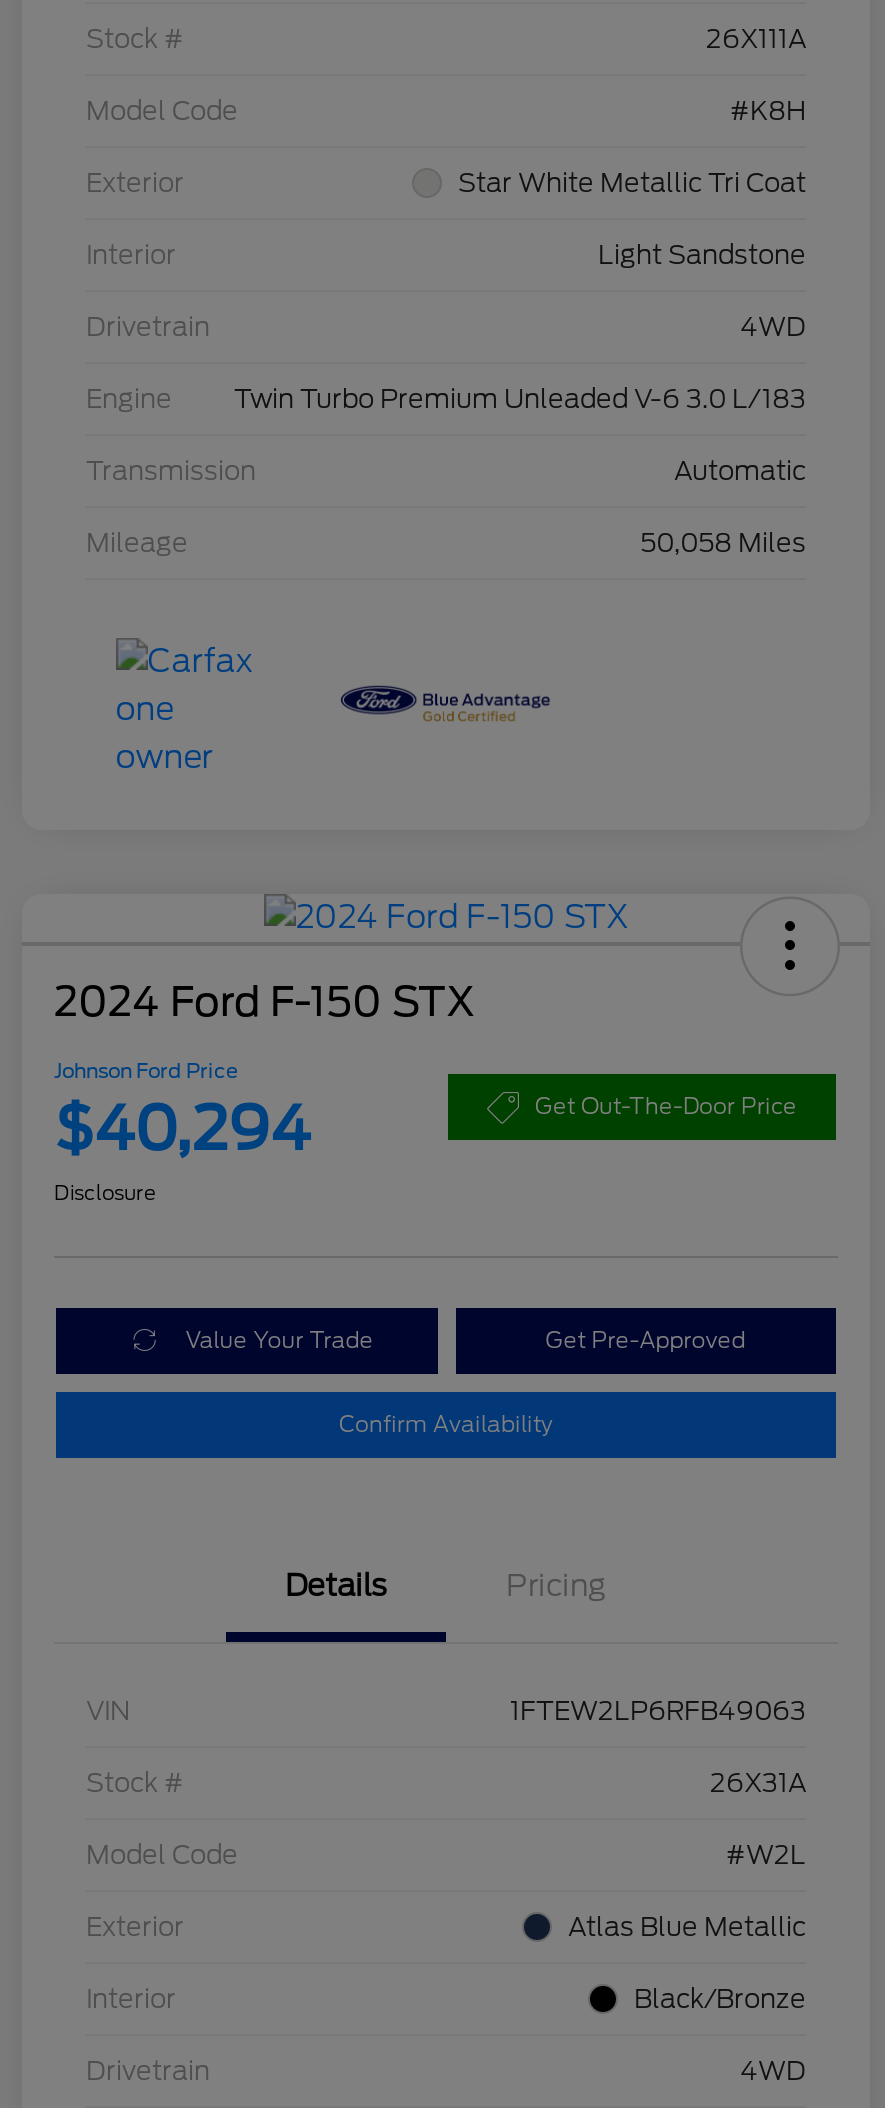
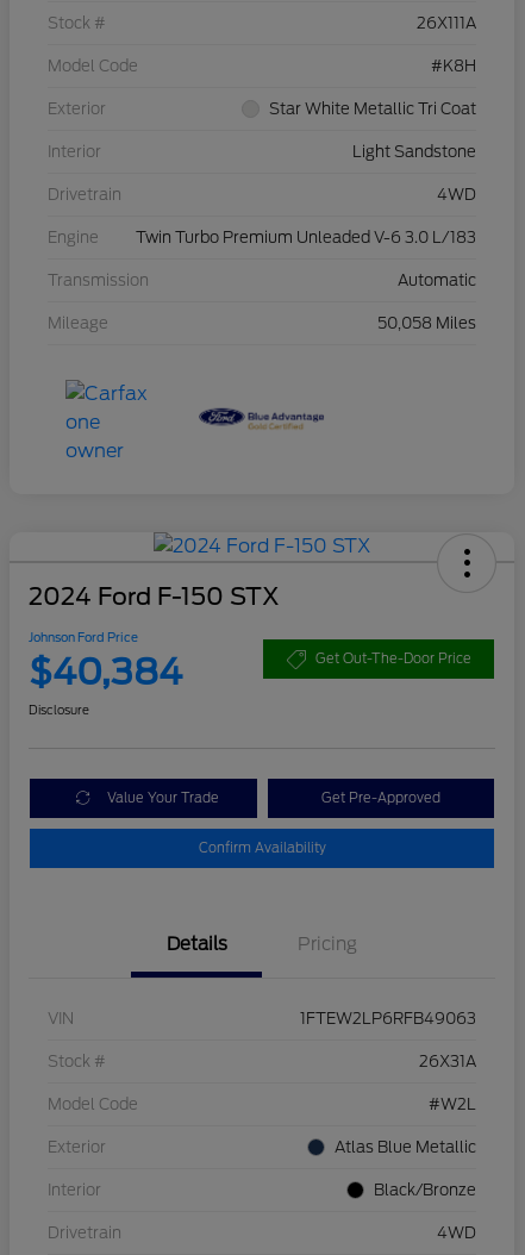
- $40,294
+ $40,384
